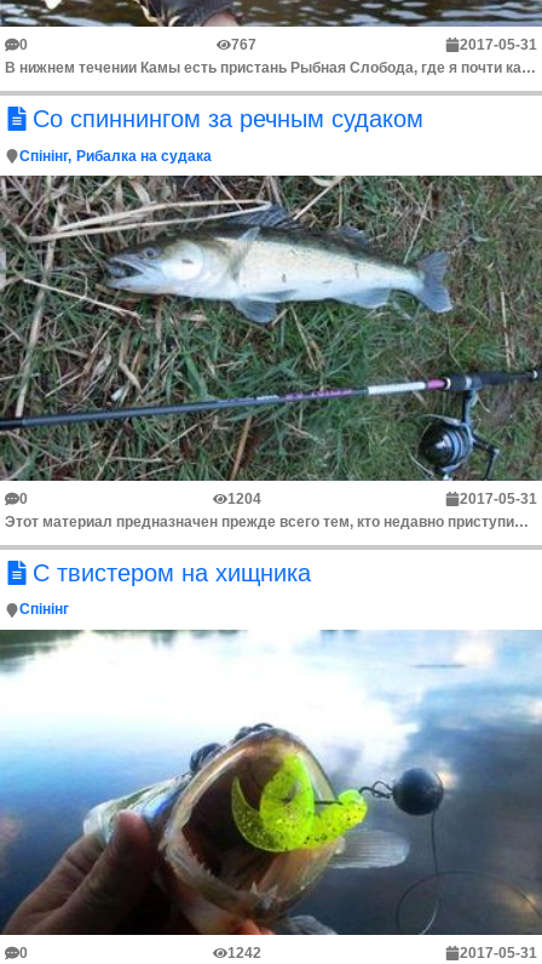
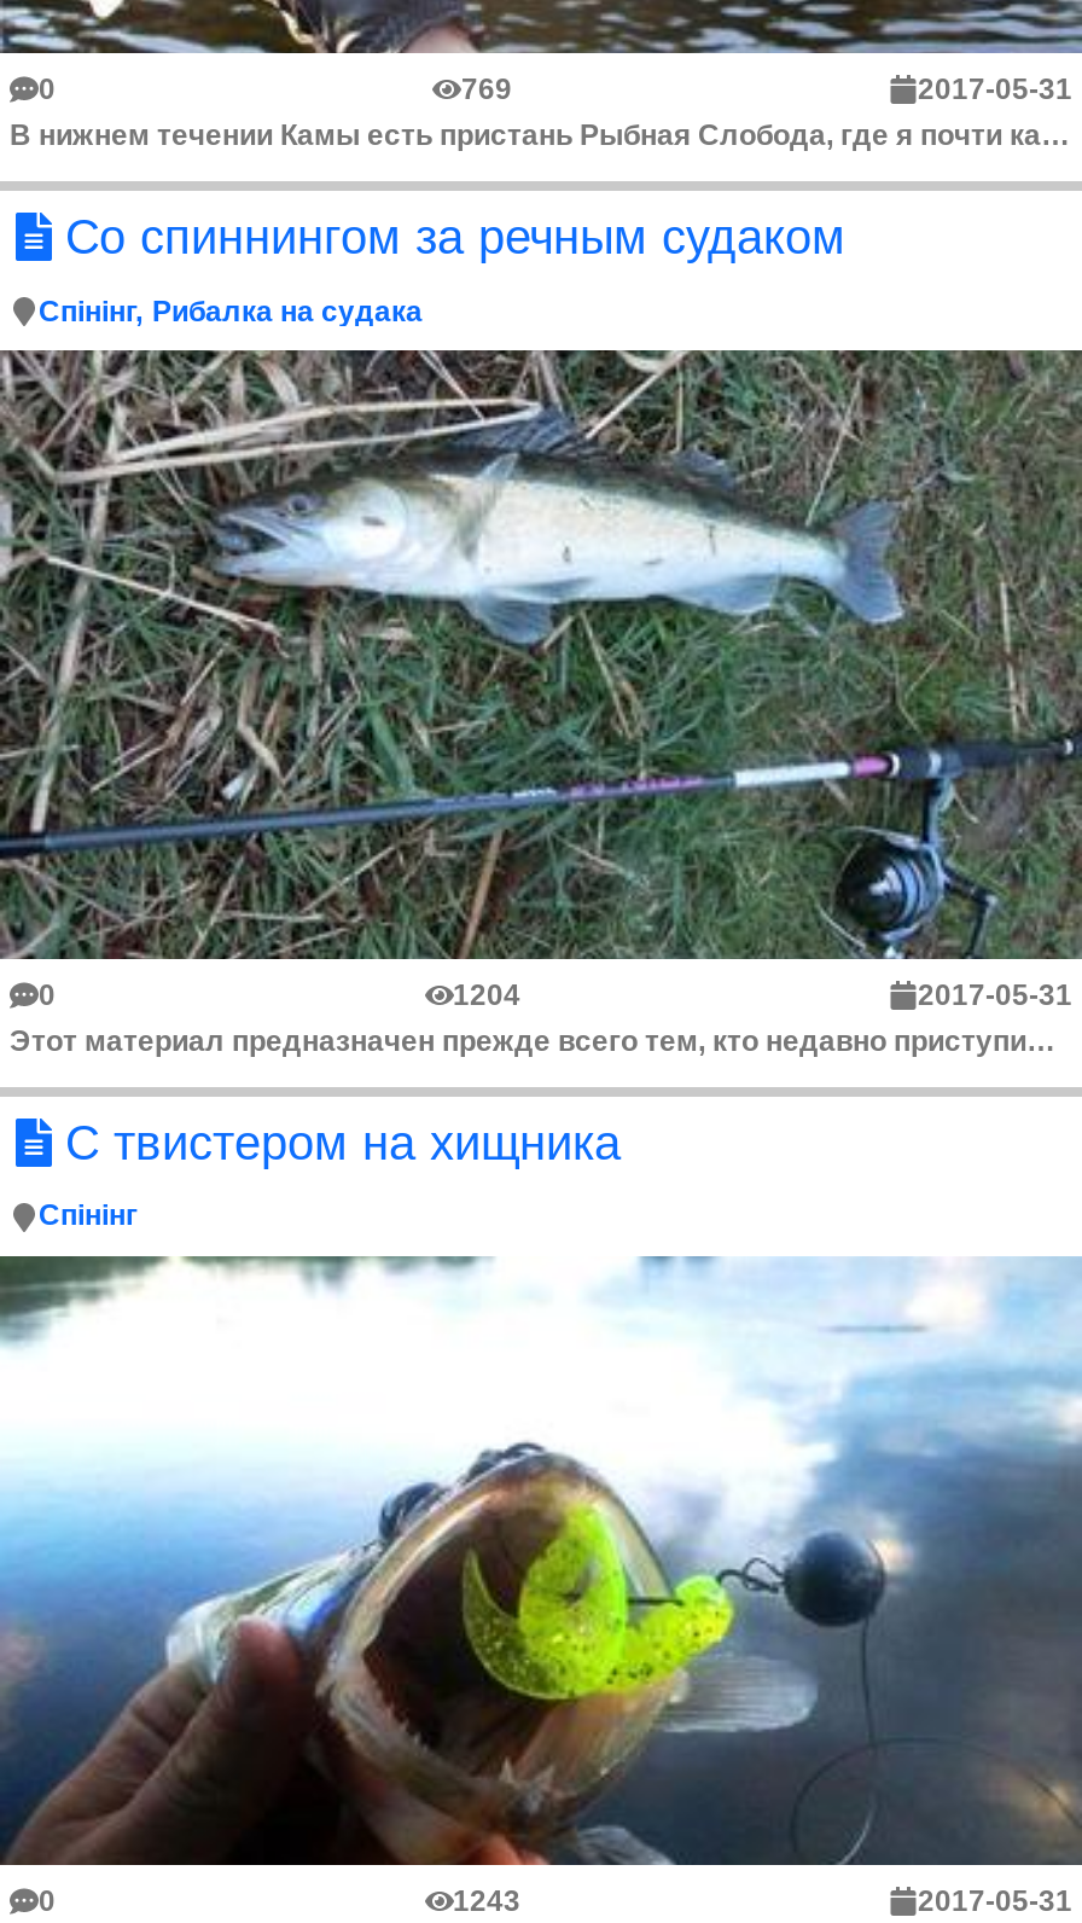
- 767
+ 769

- 1242
+ 1243
